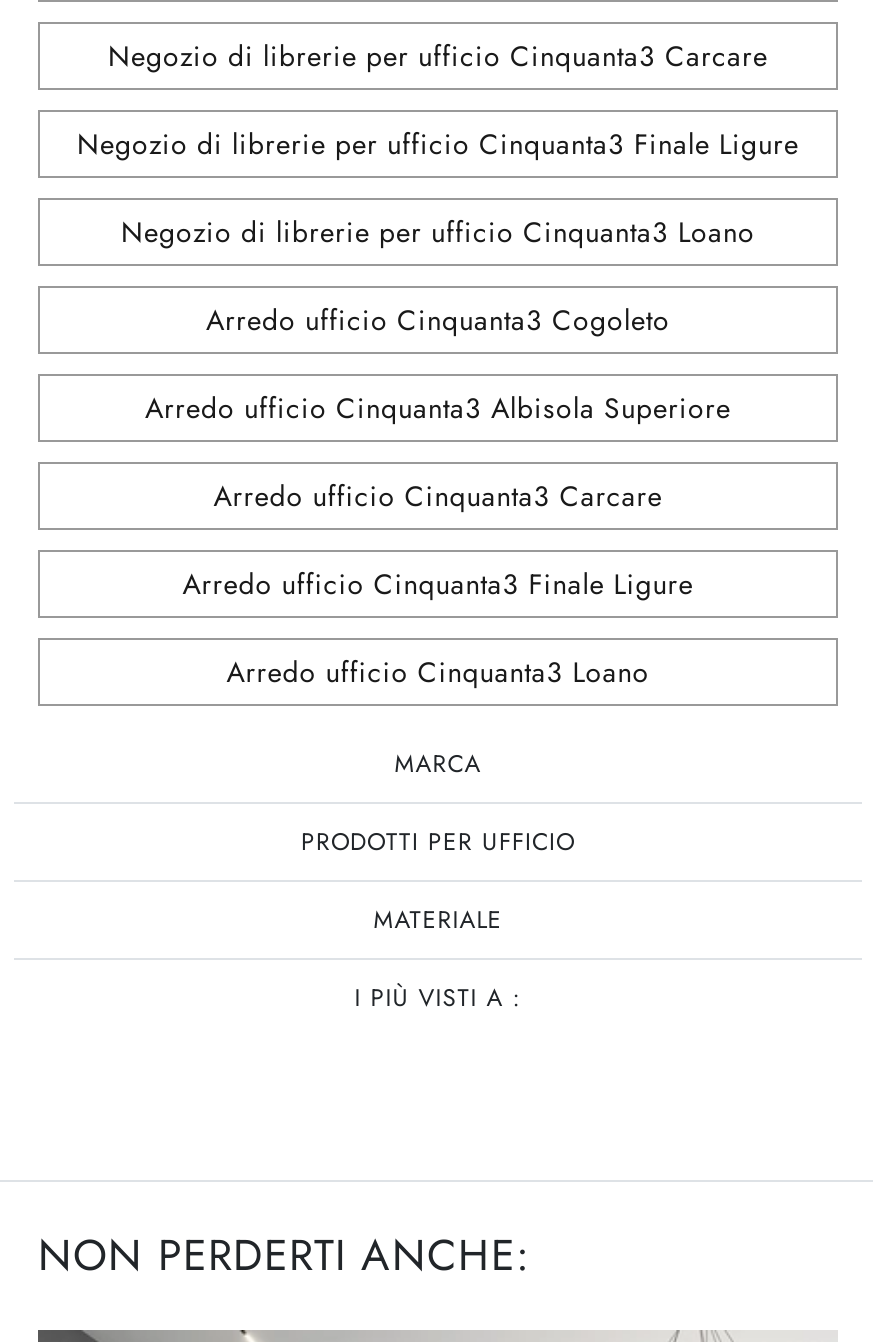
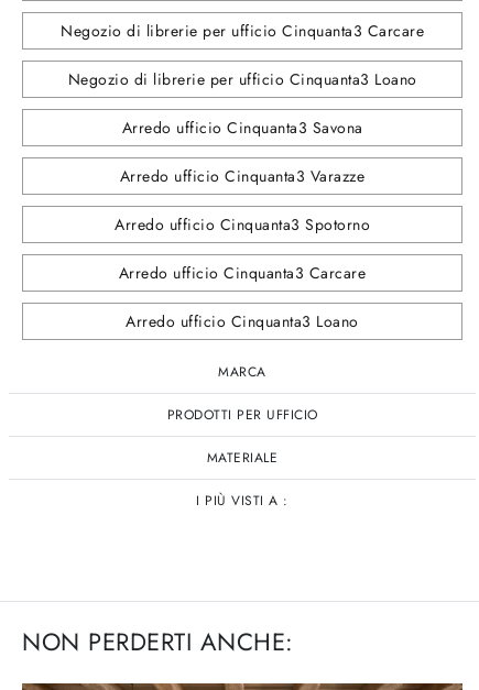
- Negozio di librerie per ufficio Cinquanta3 Finale Ligure

- Arredo ufficio Cinquanta3 Cogoleto
- Arredo ufficio Cinquanta3 Albisola Superiore
+ Arredo ufficio Cinquanta3 Savona
+ Arredo ufficio Cinquanta3 Varazze
+ Arredo ufficio Cinquanta3 Spotorno

- Arredo ufficio Cinquanta3 Finale Ligure
